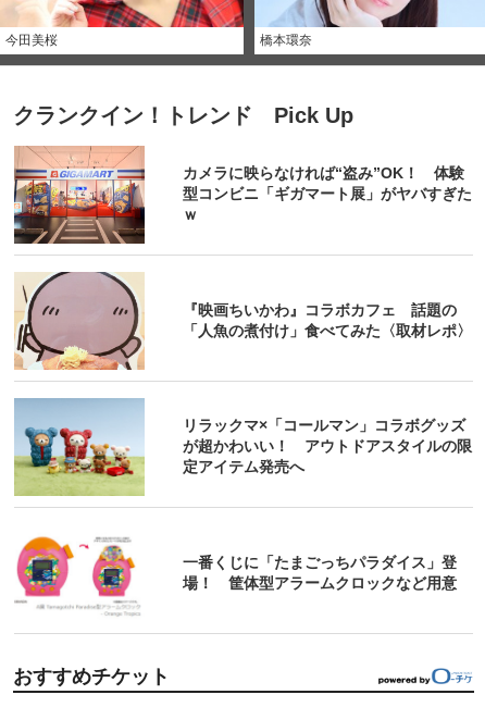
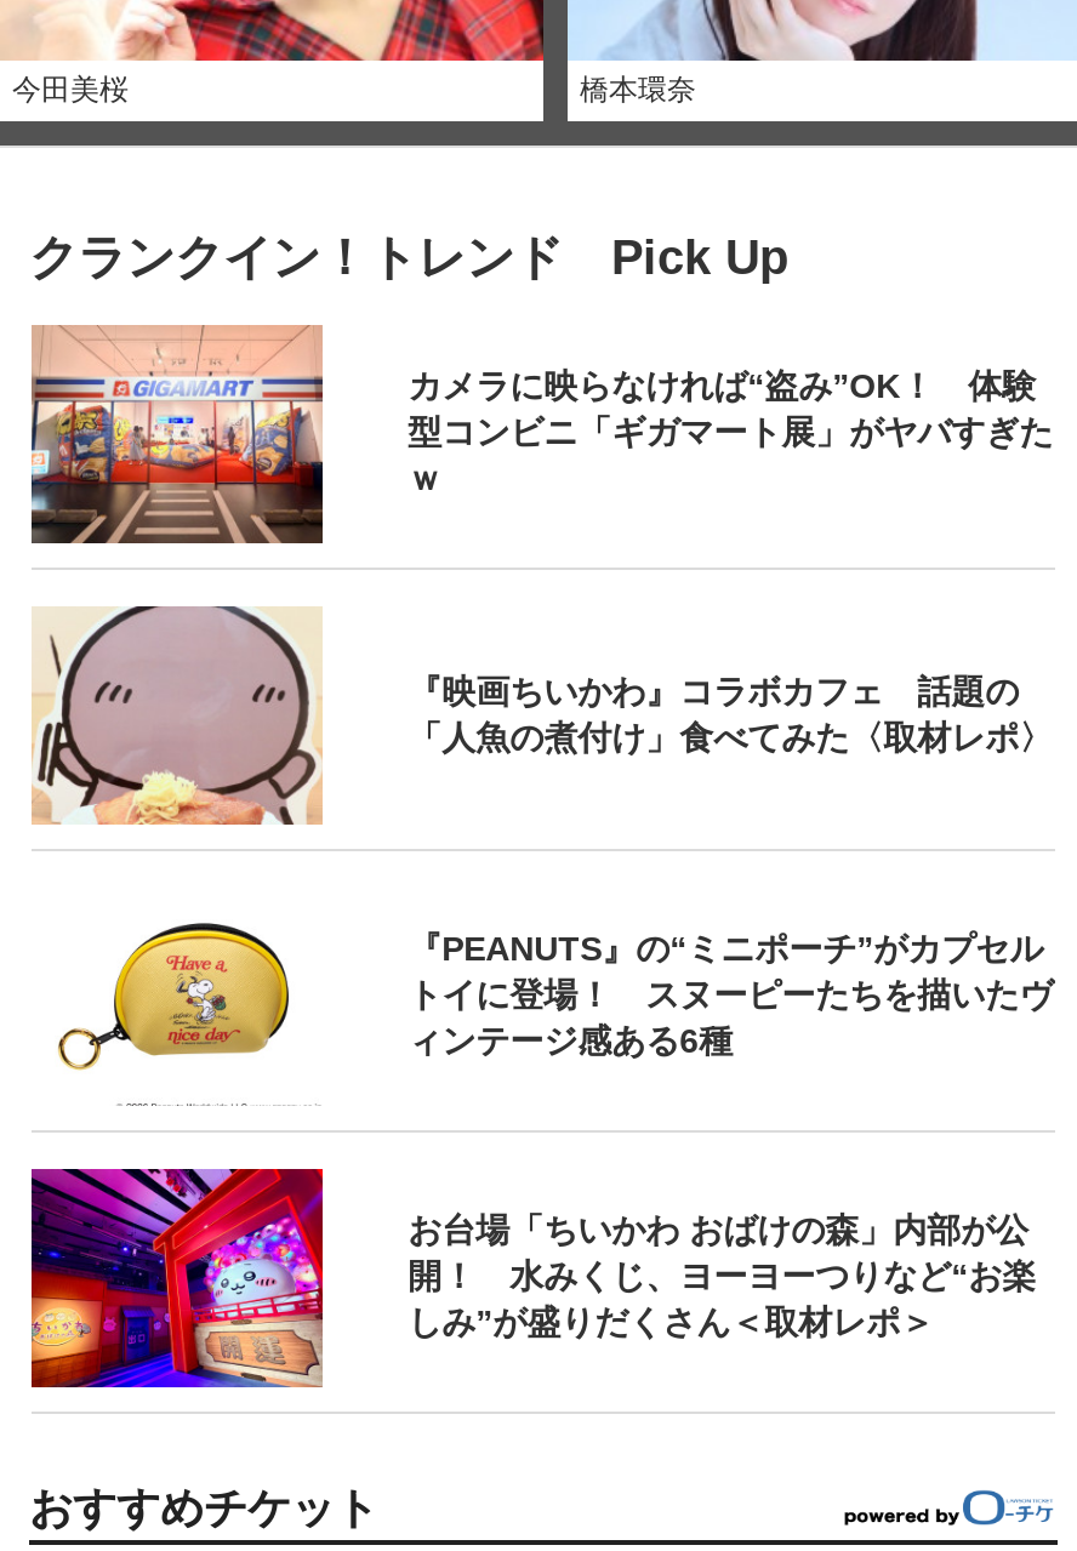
- [image]
- リラックマ×「コールマン」コラボグッズ
- が超かわいい！ アウトドアスタイルの限
- 定アイテム発売へ
+ [image]
+ 『PEANUTS』の“ミニポーチ”がカプセル
+ トイに登場！ スヌーピーたちを描いたヴ
+ ィンテージ感ある6種

- [image]
- 一番くじに「たまごっちパラダイス」登
- 場！ 筐体型アラームクロックなど用意
+ [image]
+ お台場「ちいかわ おばけの森」内部が公
+ 開！ 水みくじ、ヨーヨーつりなど“お楽
+ しみ”が盛りだくさん＜取材レポ＞
